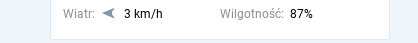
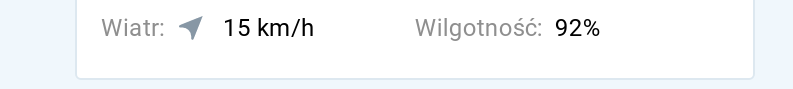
- 3 km/h
- Wilgotność: 87%
+ 15 km/h
+ Wilgotność: 92%
